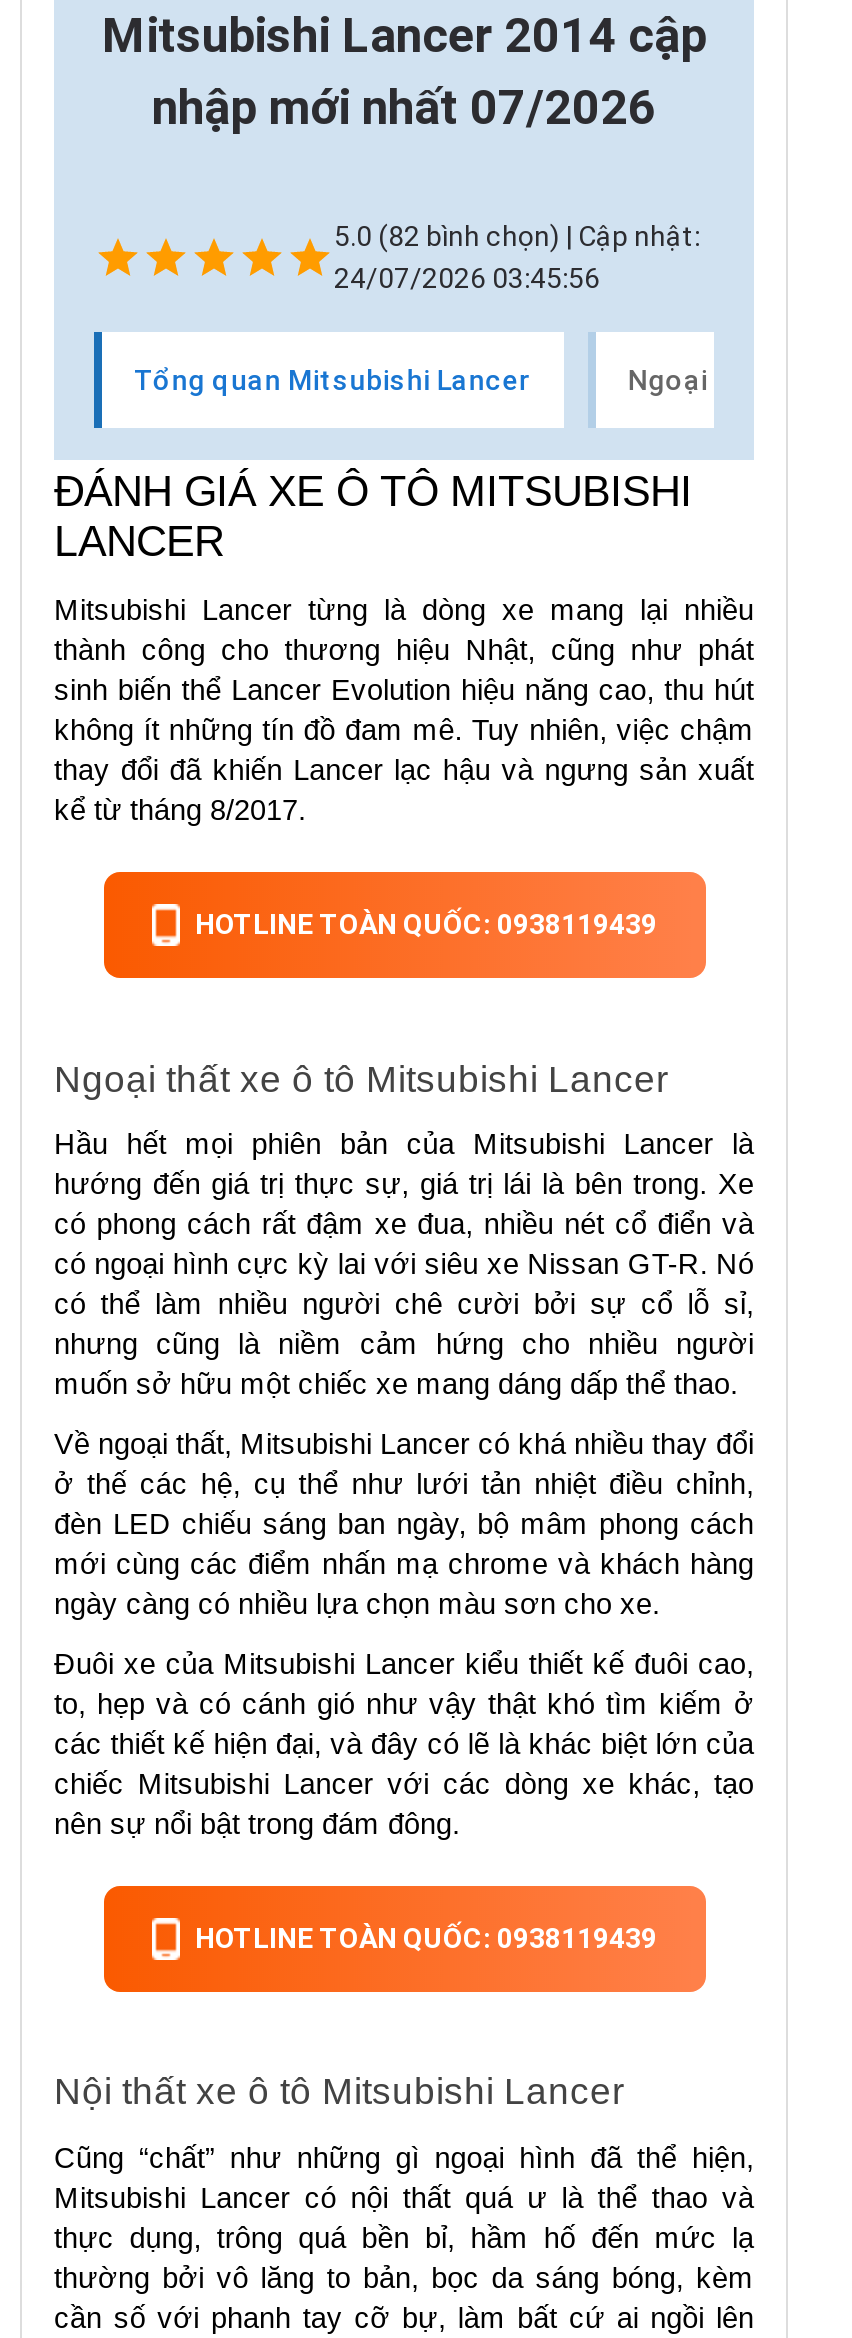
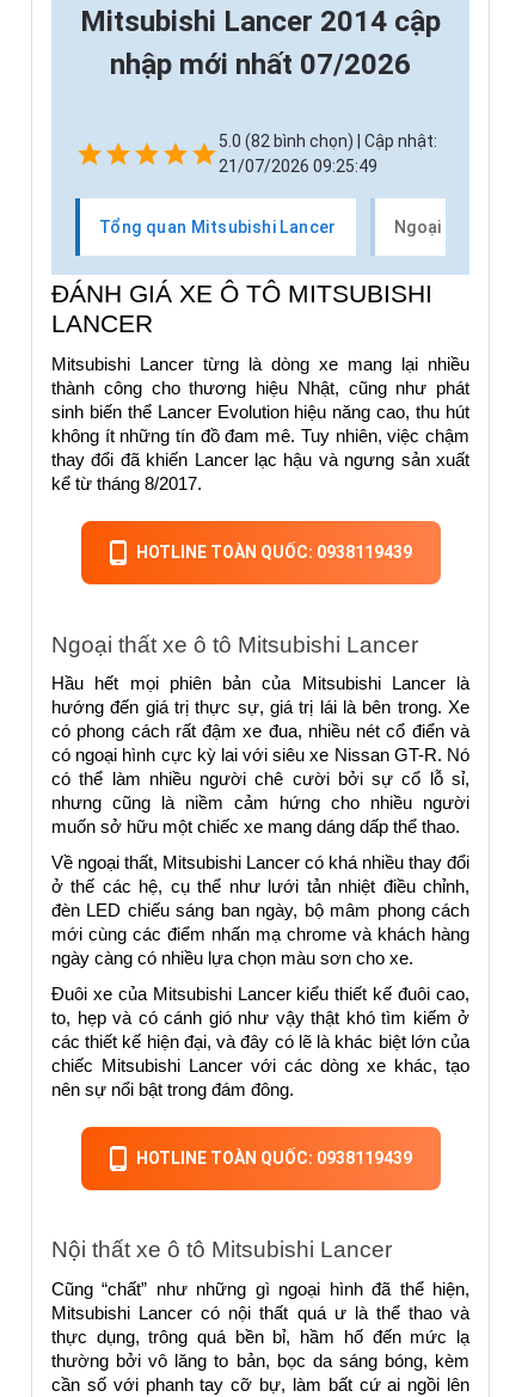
- 24/07/2026 03:45:56
+ 21/07/2026 09:25:49
